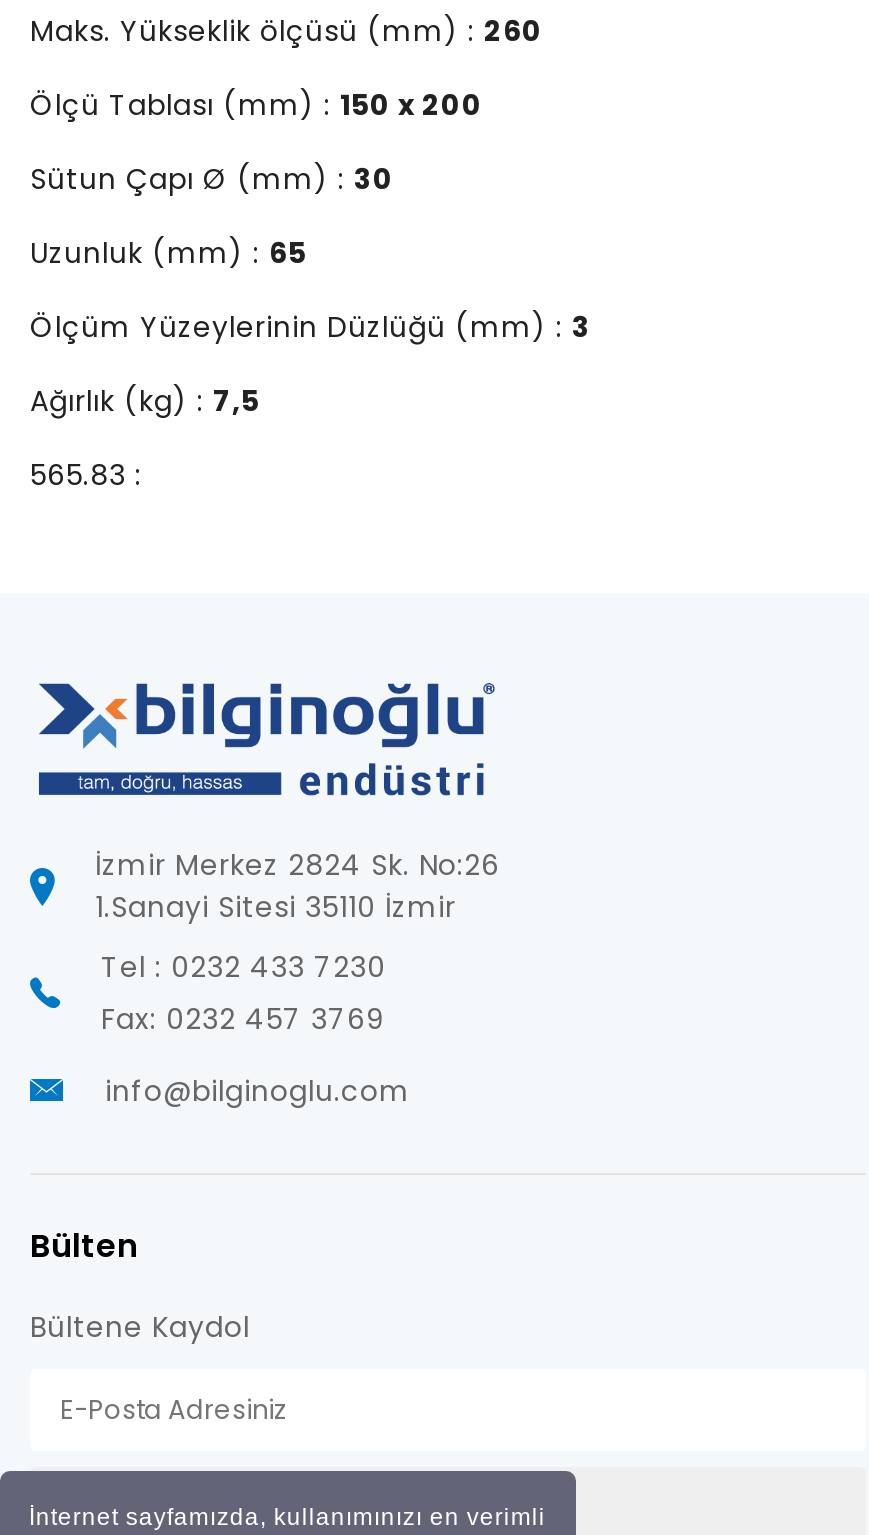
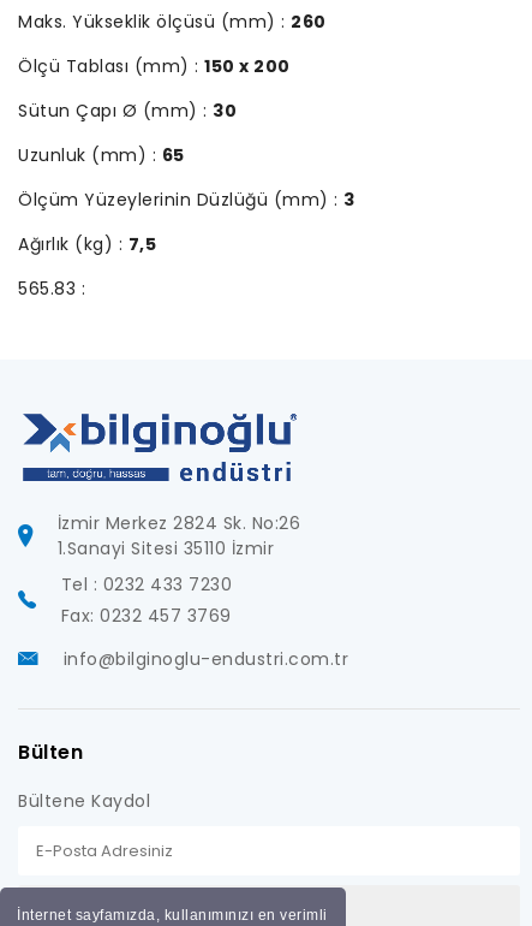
- info@bilginoglu.com
+ info@bilginoglu-endustri.com.tr
